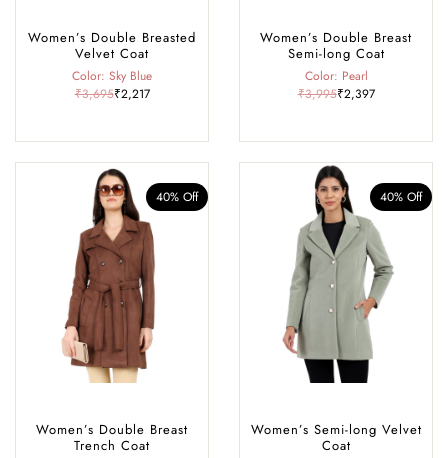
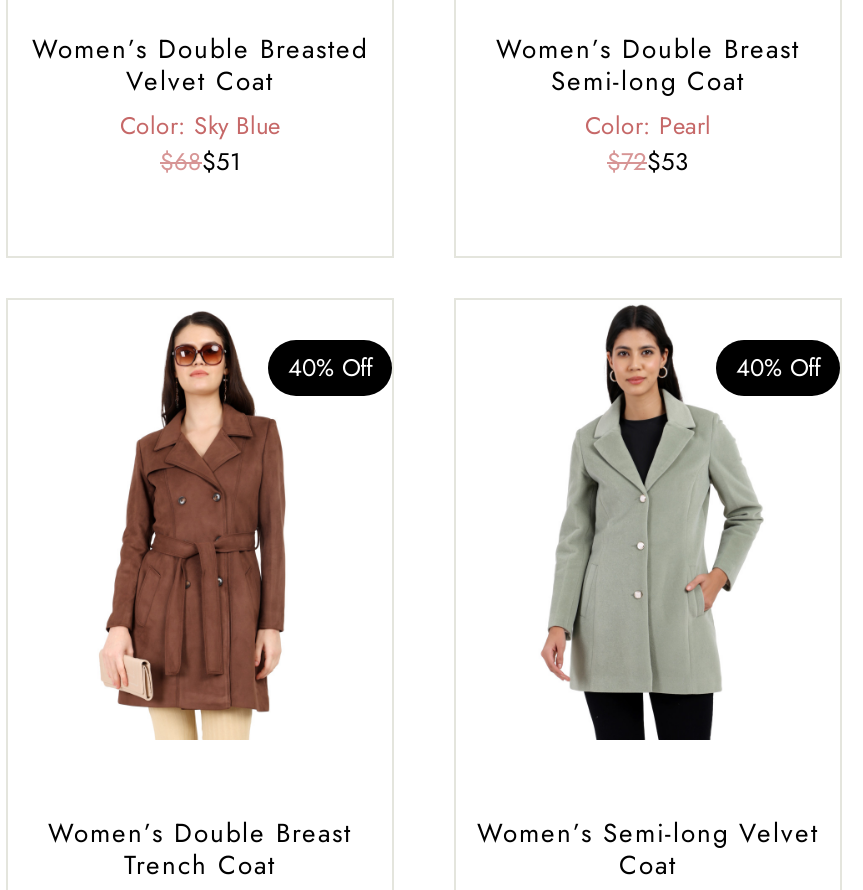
- ₹3,695 ₹2,217
+ $68 $51

- ₹3,995 ₹2,397
+ $72 $53
